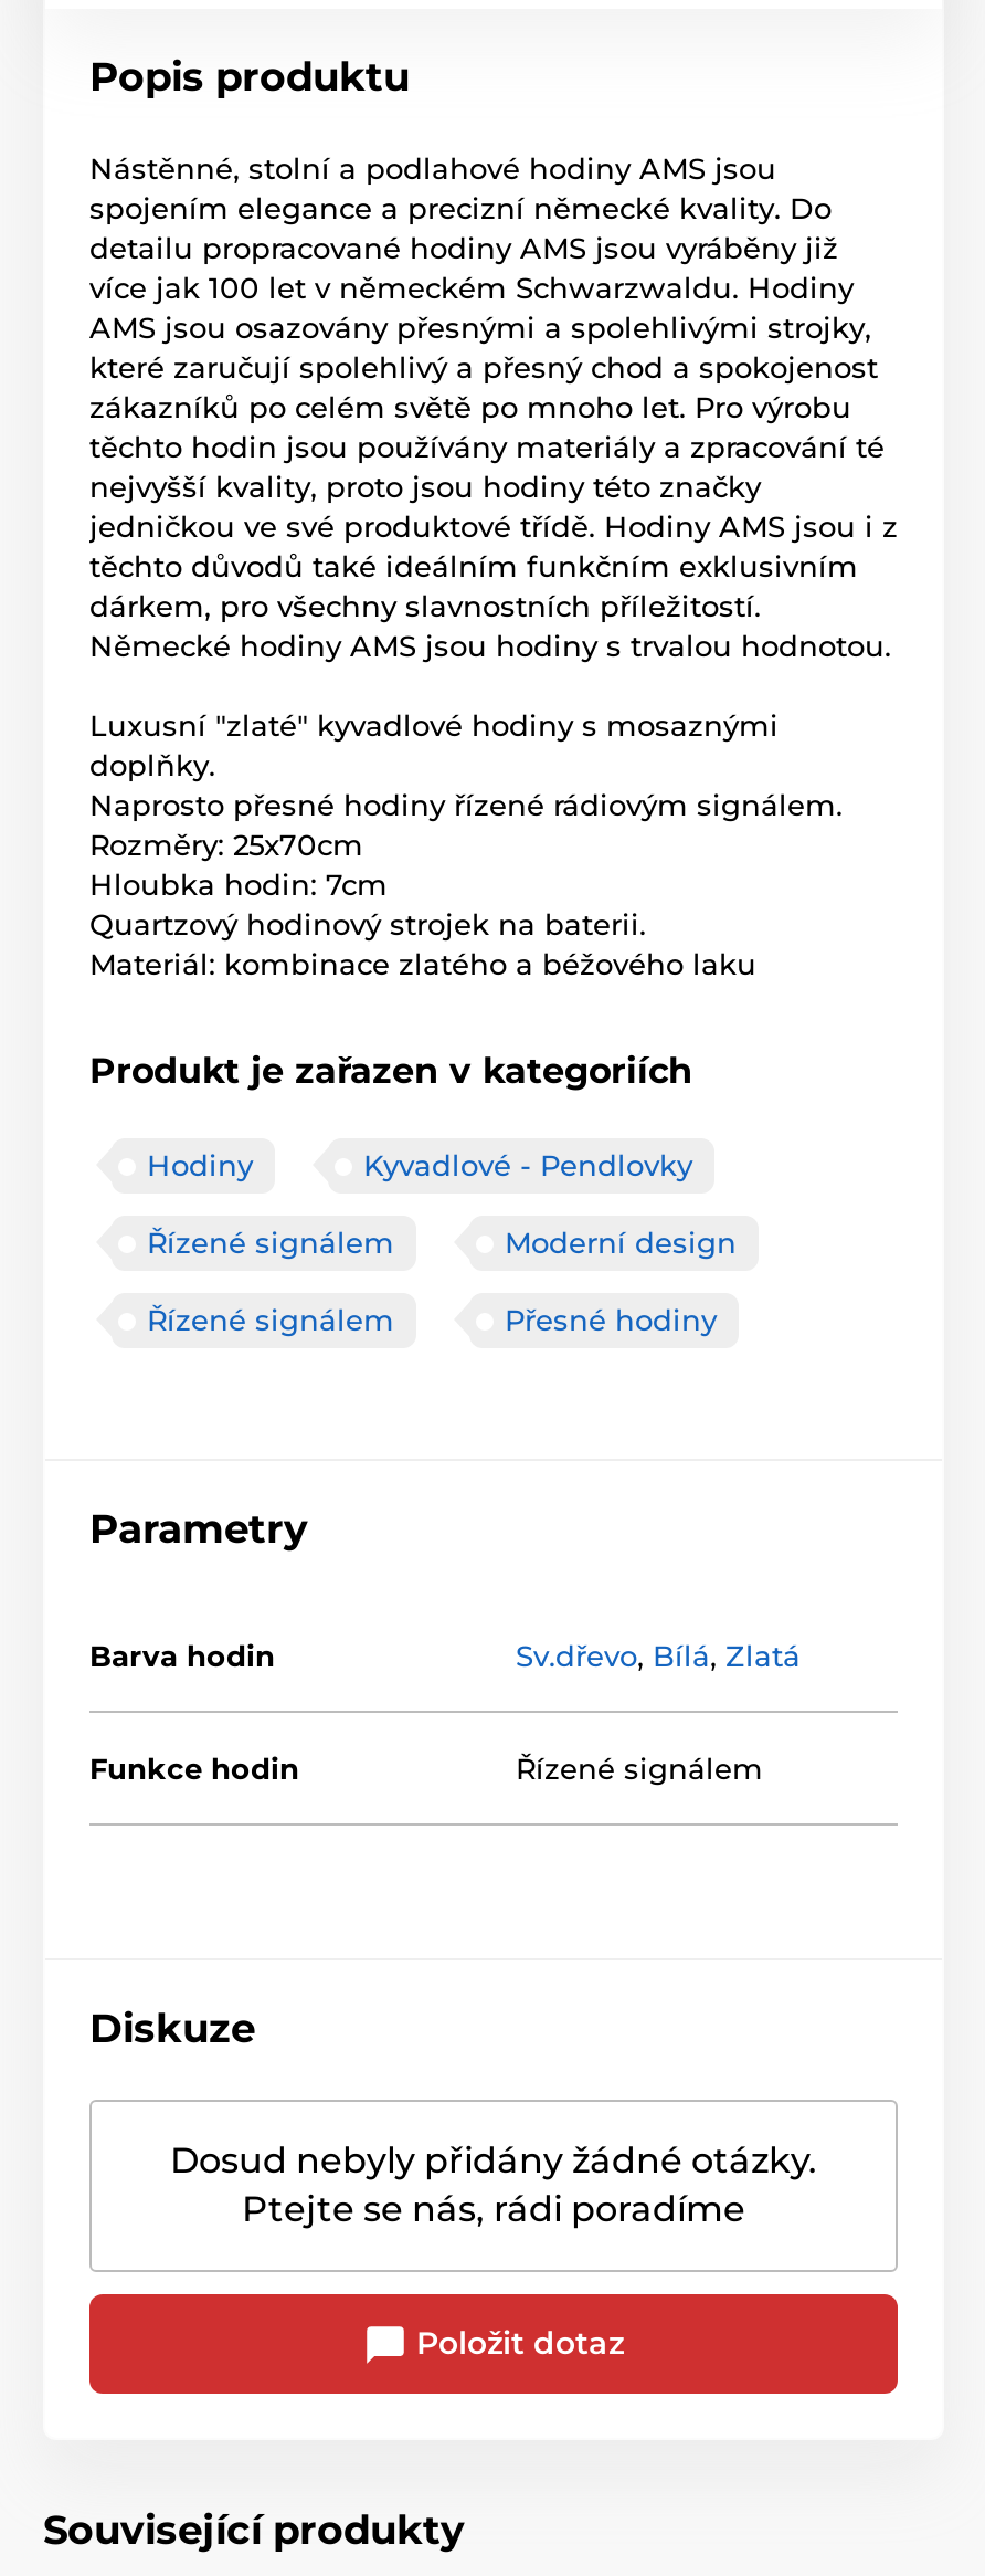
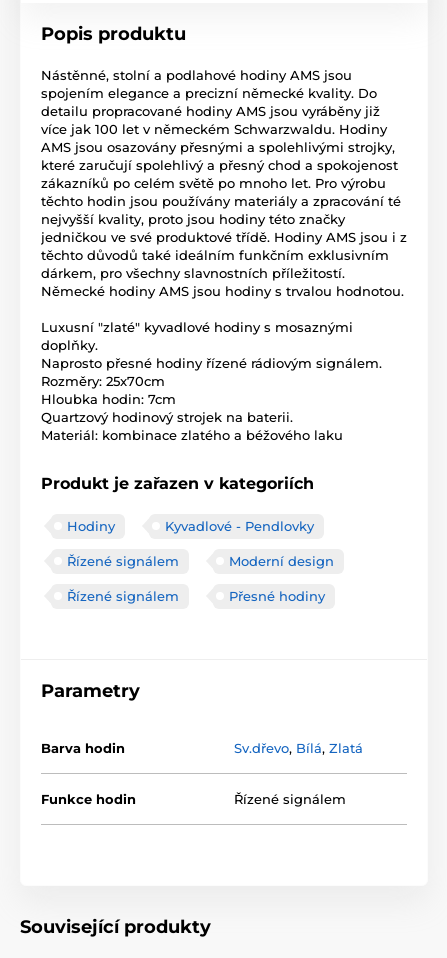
- Diskuze
- Dosud nebyly přidány žádné otázky.
- Ptejte se nás, rádi poradíme
- Položit dotaz
